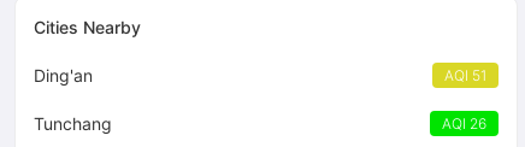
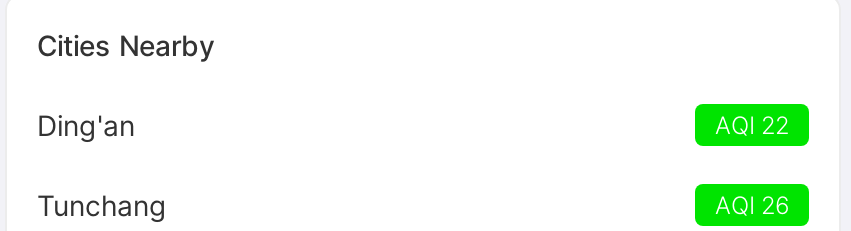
- AQI 51
+ AQI 22
